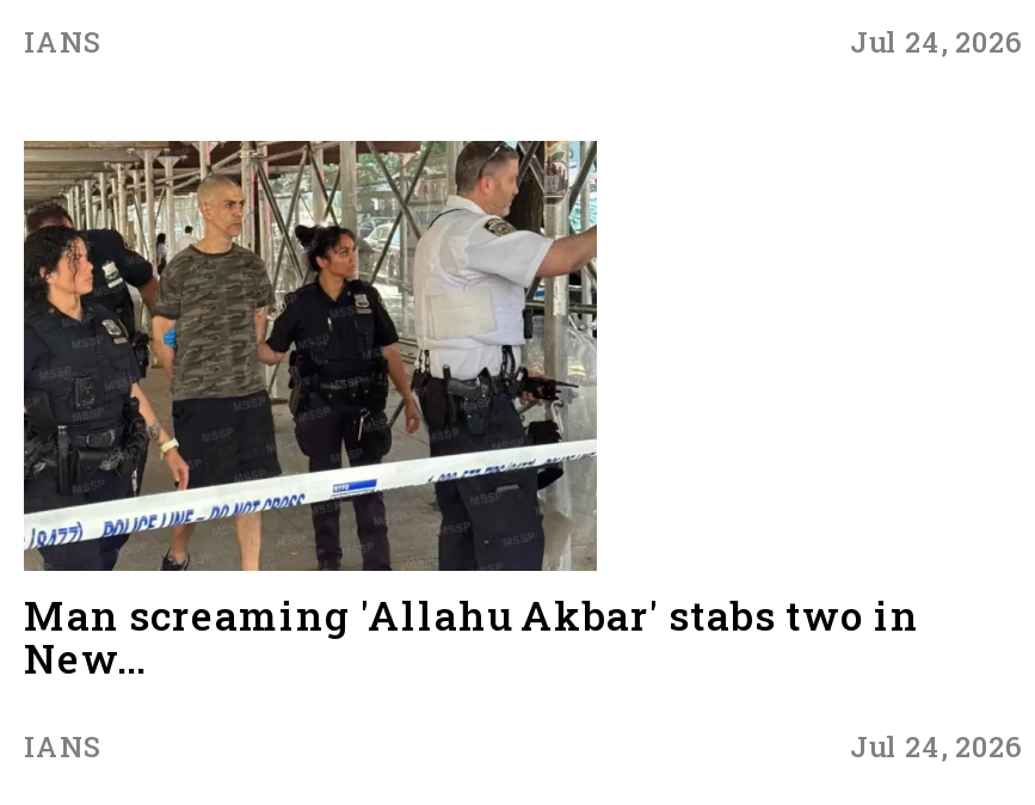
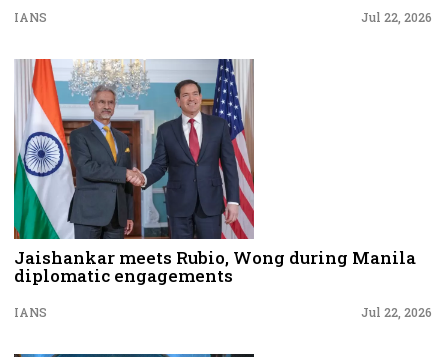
- Jul 24, 2026
+ Jul 22, 2026

- [image]
- Man screaming 'Allahu Akbar' stabs two in
- New...
+ [image]
+ Jaishankar meets Rubio, Wong during Manila
+ diplomatic engagements

- Jul 24, 2026
+ Jul 22, 2026
